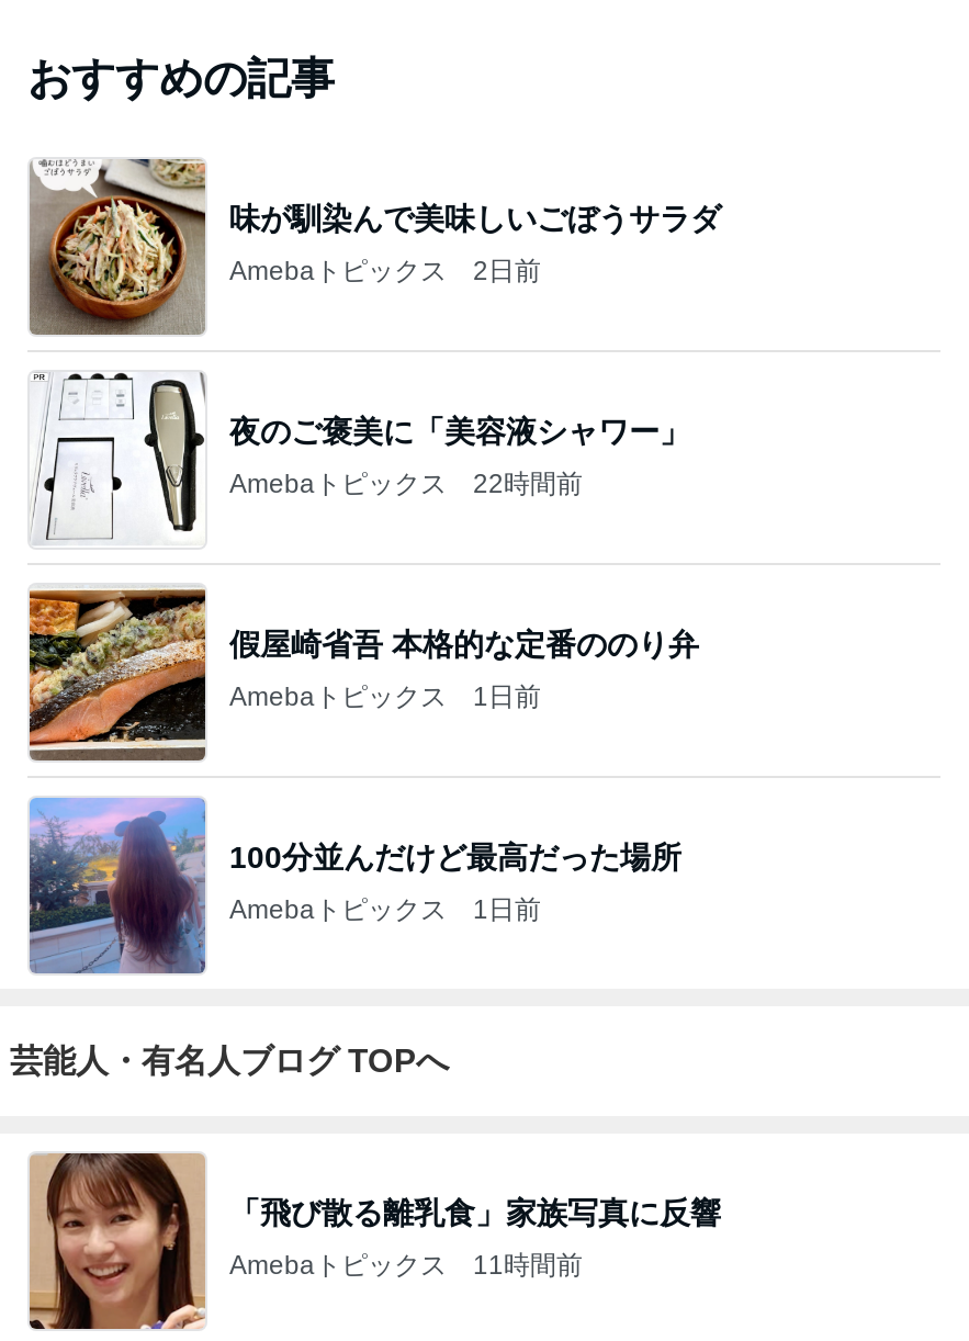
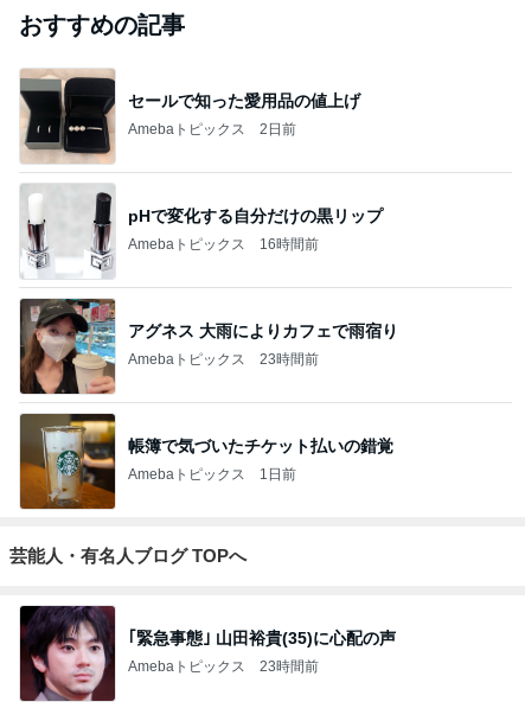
- [image]
- 味が馴染んで美味しいごぼうサラダ
+ [image]
+ セールで知った愛用品の値上げ

- [image]
- 夜のご褒美に「美容液シャワー」
+ [image]
+ pHで変化する自分だけの黒リップ

- Amebaトピックス 22時間前
+ Amebaトピックス 16時間前

- [image]
- 假屋崎省吾 本格的な定番ののり弁
+ [image]
+ アグネス 大雨によりカフェで雨宿り

- Amebaトピックス 1日前
+ Amebaトピックス 23時間前

- [image]
- 100分並んだけど最高だった場所
+ [image]
+ 帳簿で気づいたチケット払いの錯覚

- [image]
- 「飛び散る離乳食」家族写真に反響
+ [image]
+ ｢緊急事態｣ 山田裕貴(35)に心配の声

- Amebaトピックス 11時間前
+ Amebaトピックス 23時間前
